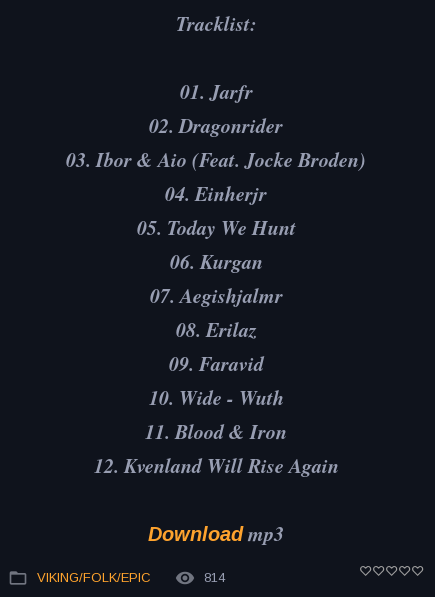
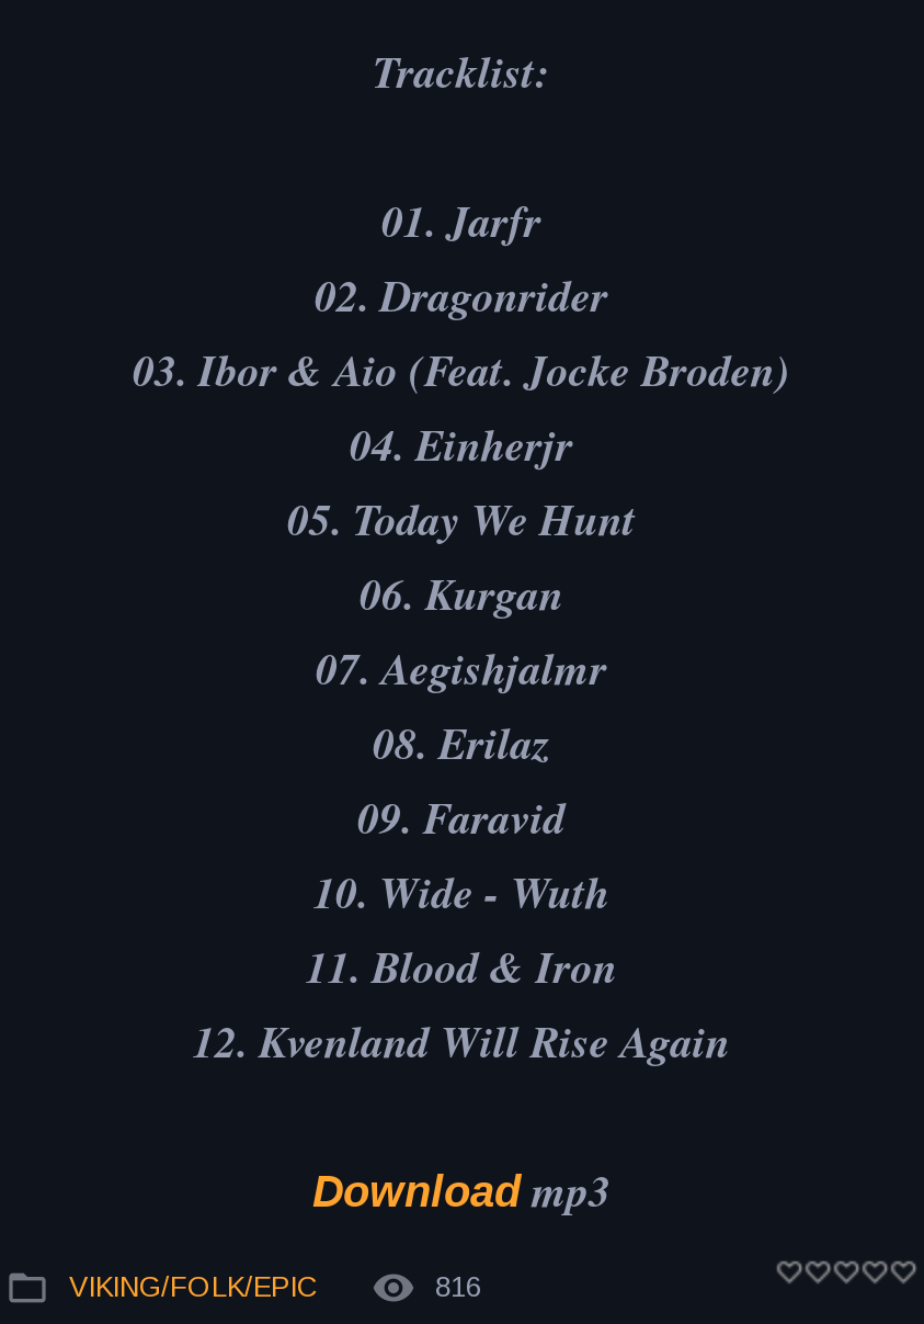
- 814
+ 816
